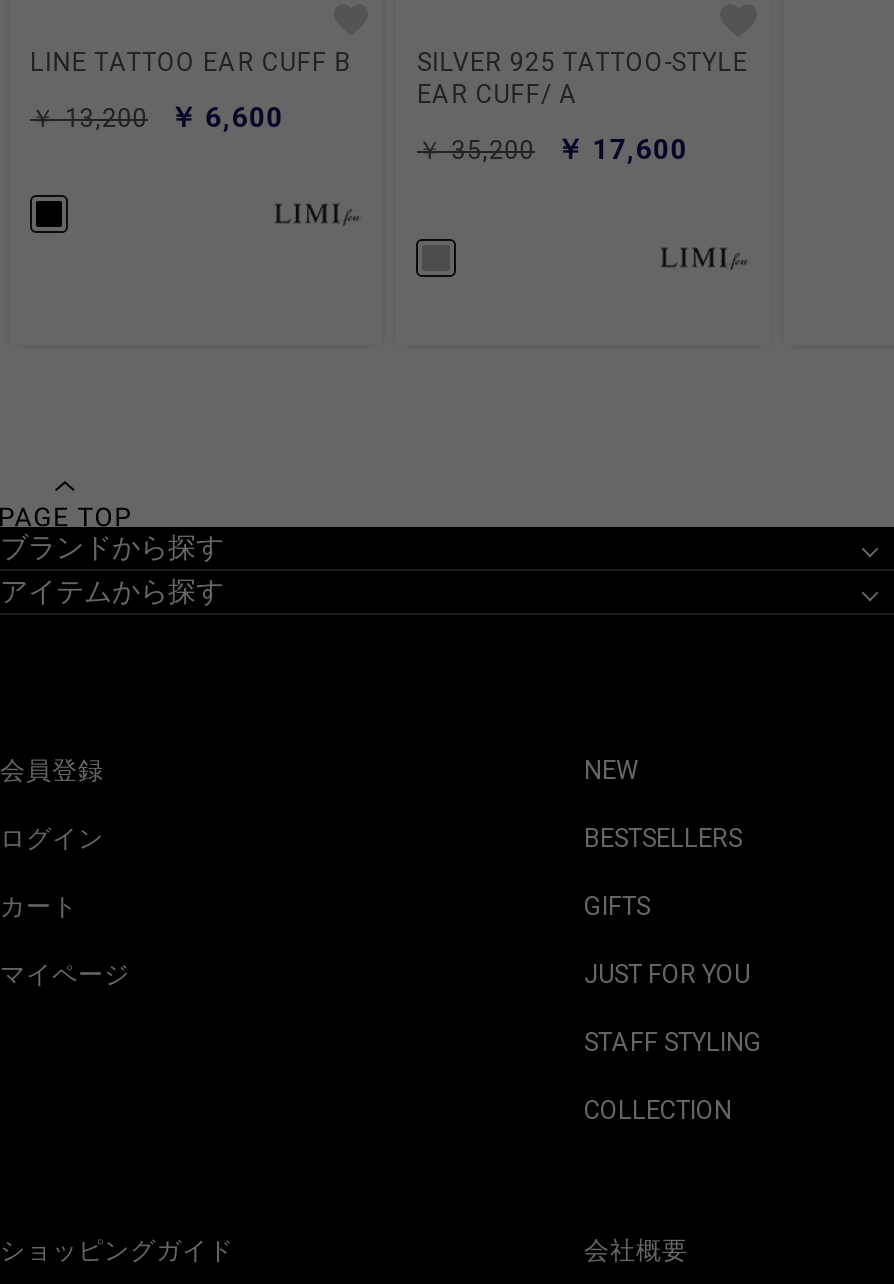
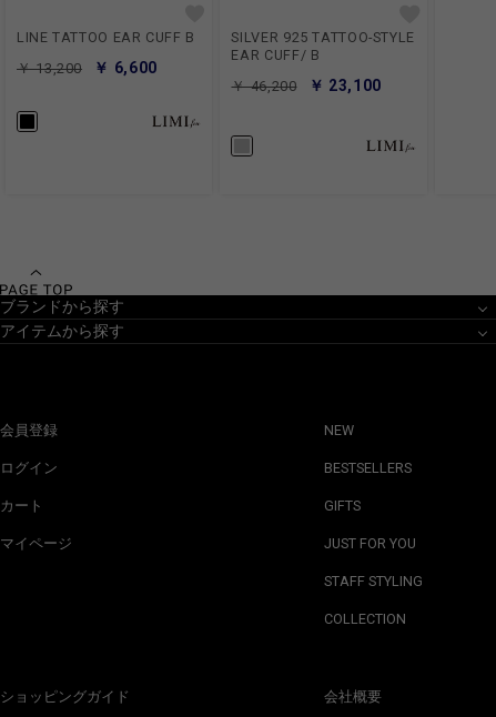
- EAR CUFF/ A
+ EAR CUFF/ B

- ￥ 35,200
- ￥ 17,600
+ ￥ 46,200
+ ￥ 23,100
